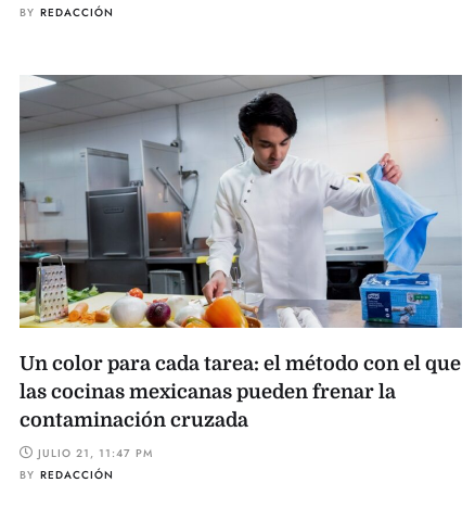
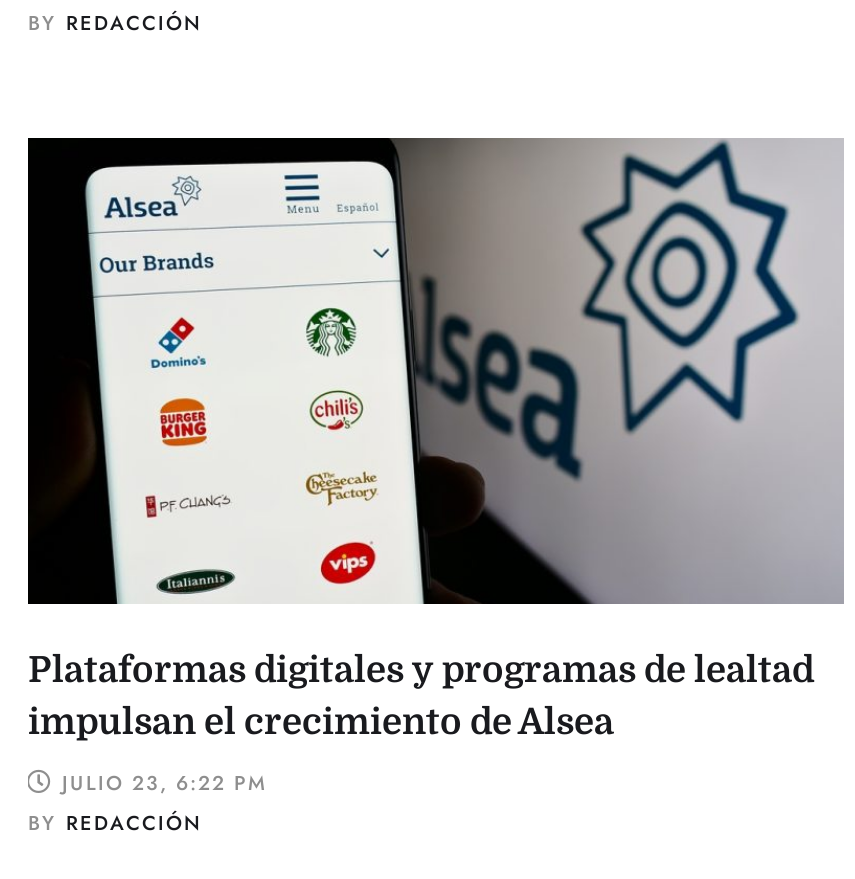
- [image]
- Un color para cada tarea: el método con el que
- las cocinas mexicanas pueden frenar la
- contaminación cruzada
+ [image]
+ Plataformas digitales y programas de lealtad
+ impulsan el crecimiento de Alsea

- JULIO 21, 11:47 PM
+ JULIO 23, 6:22 PM
